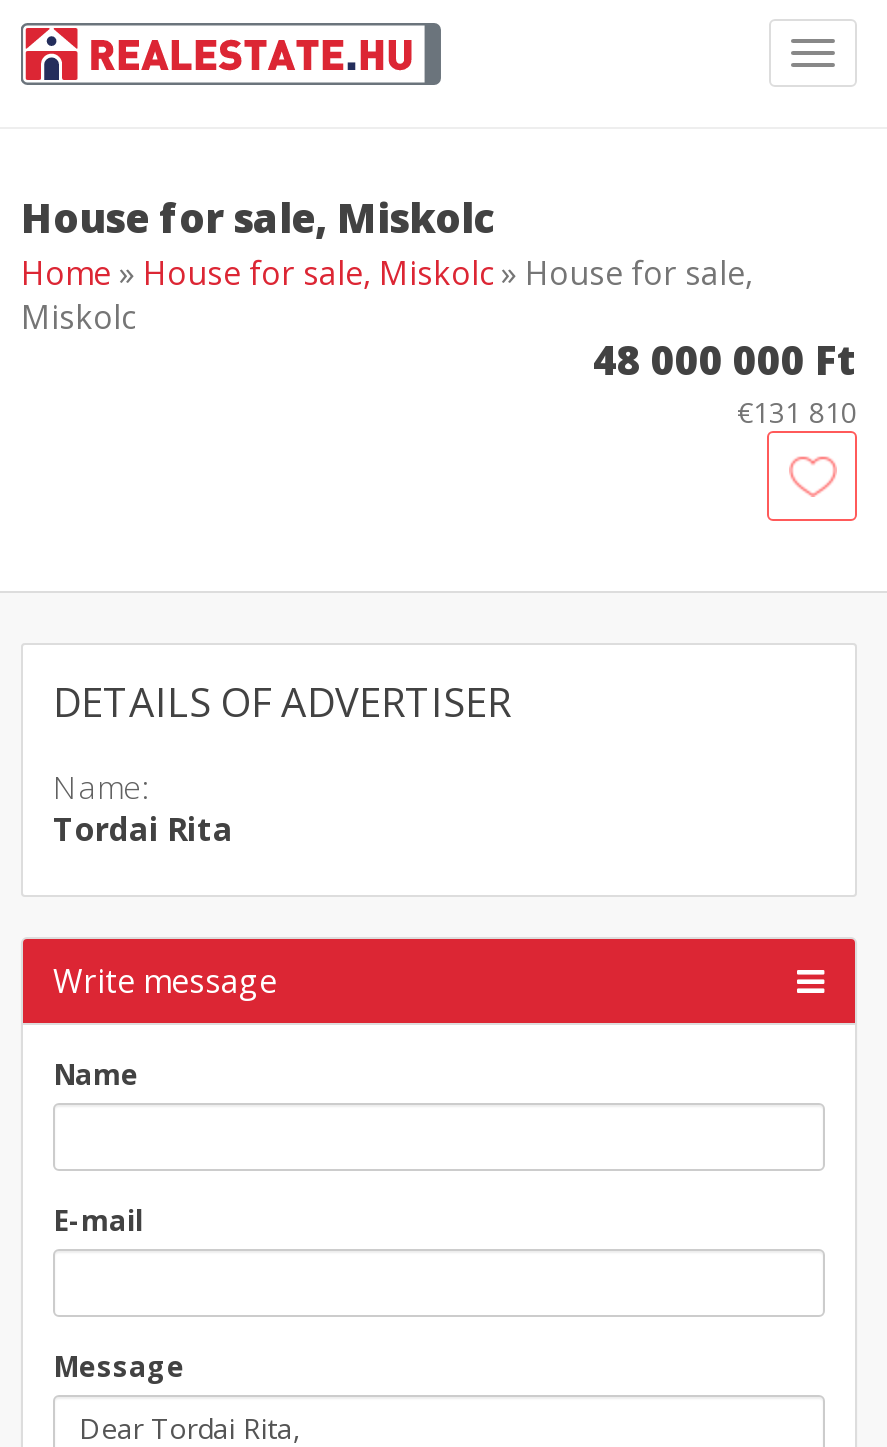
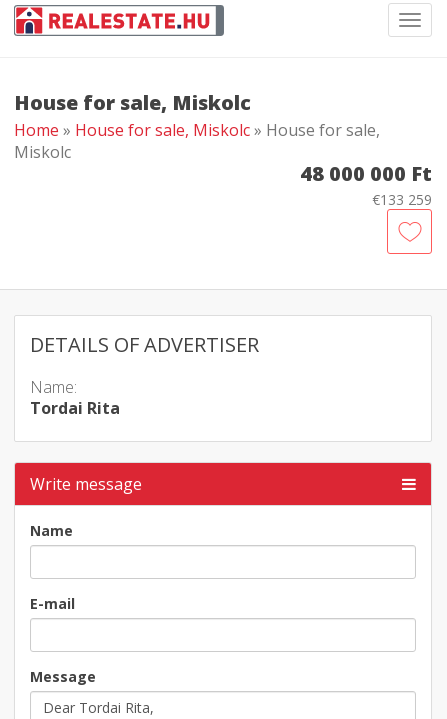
- €131 810
+ €133 259
